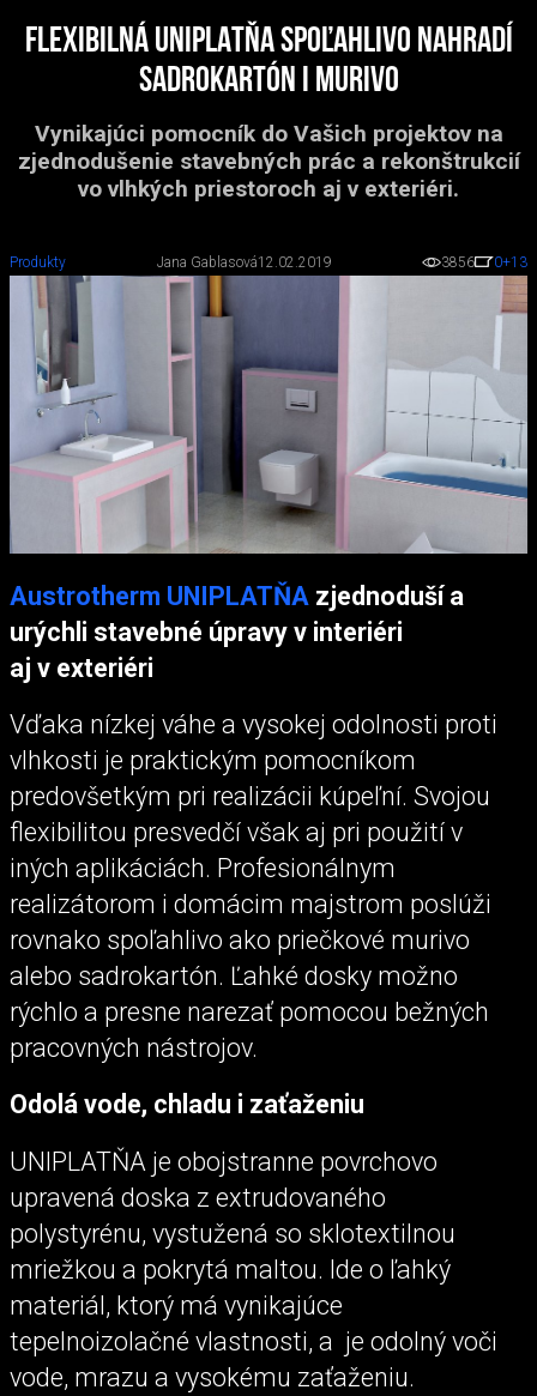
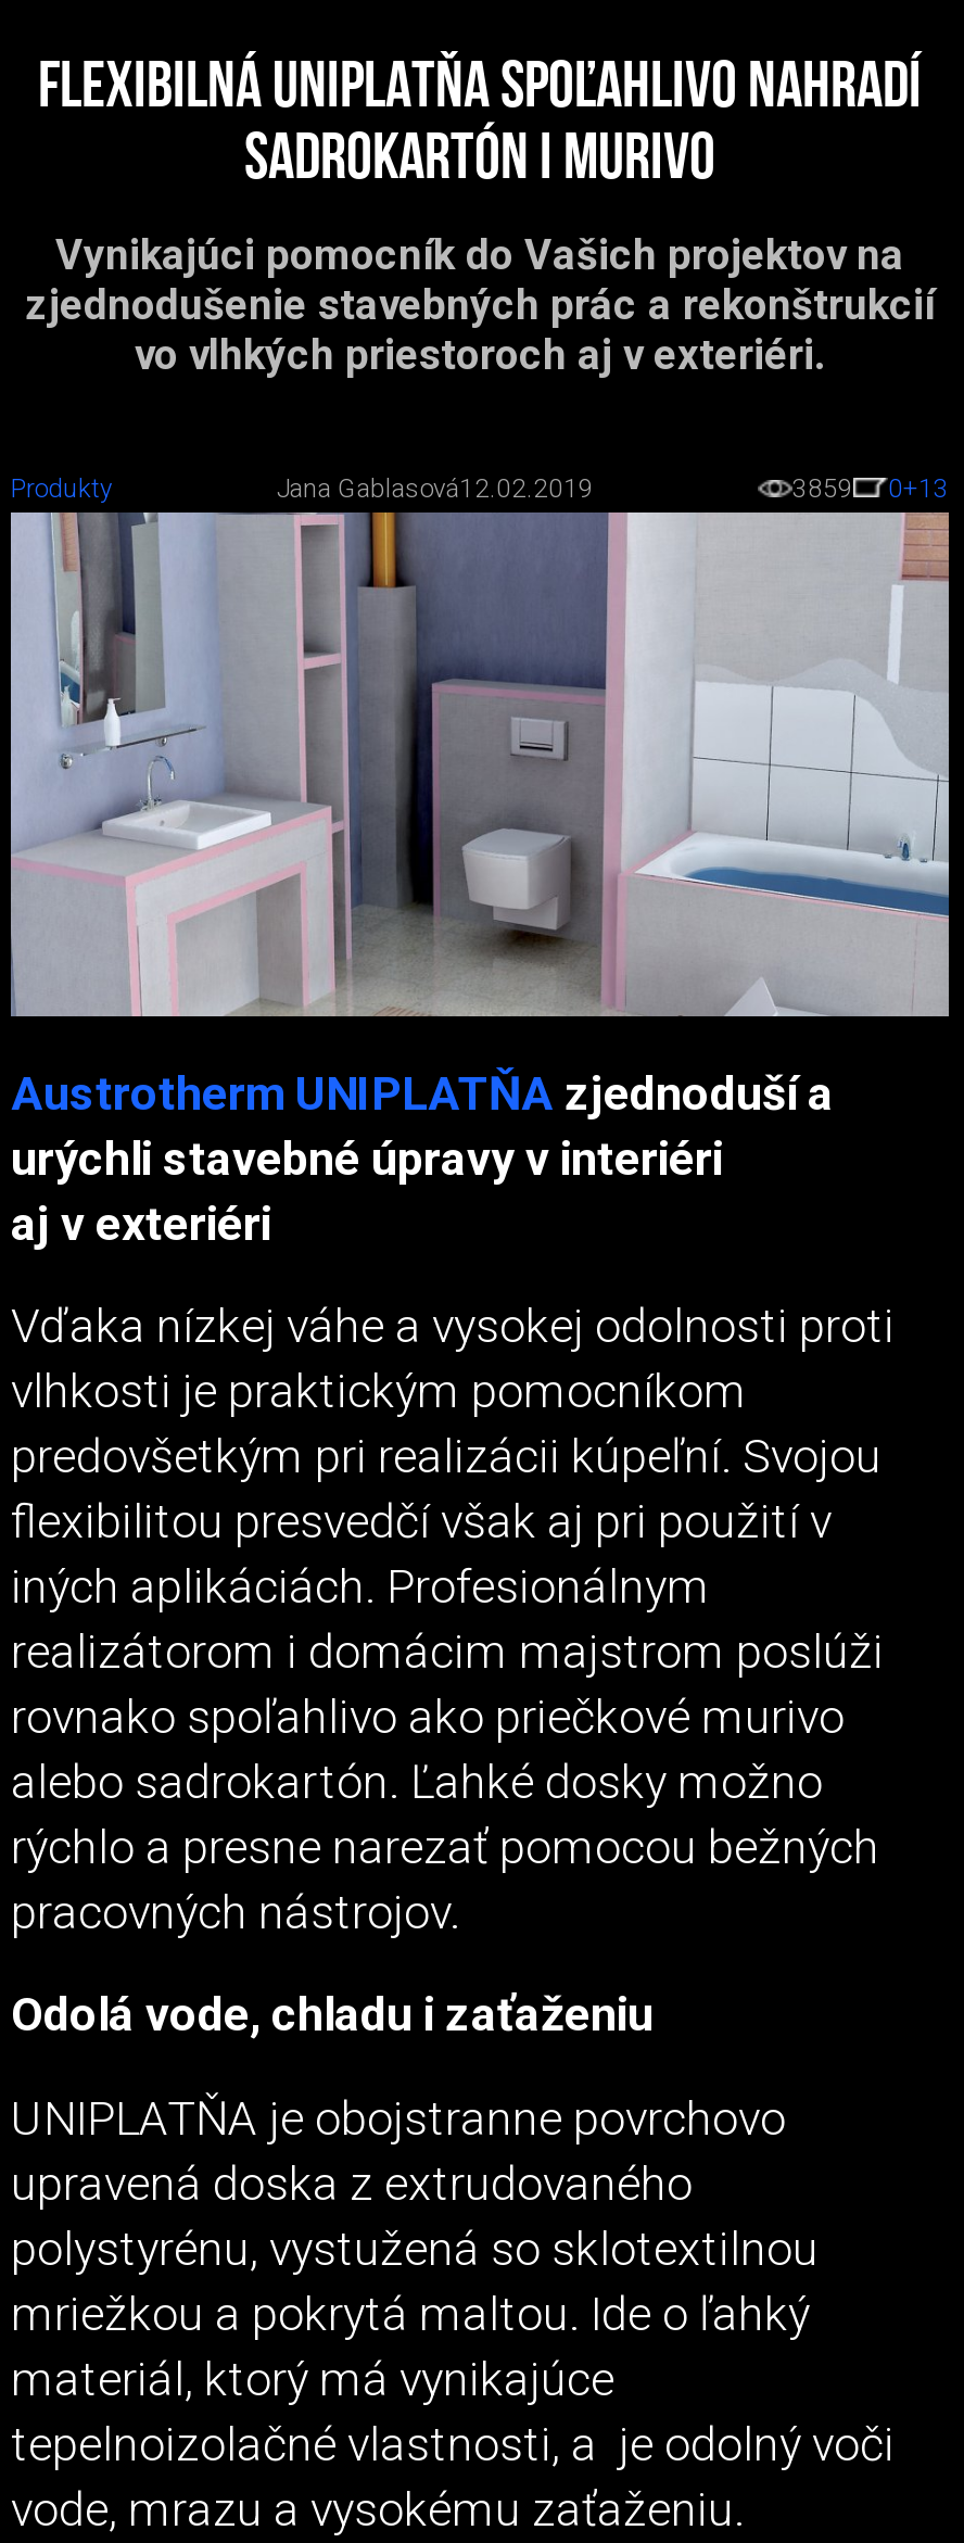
- 3856 0+13
+ 3859 0+13
